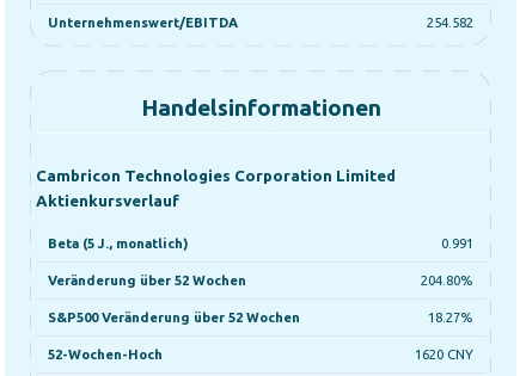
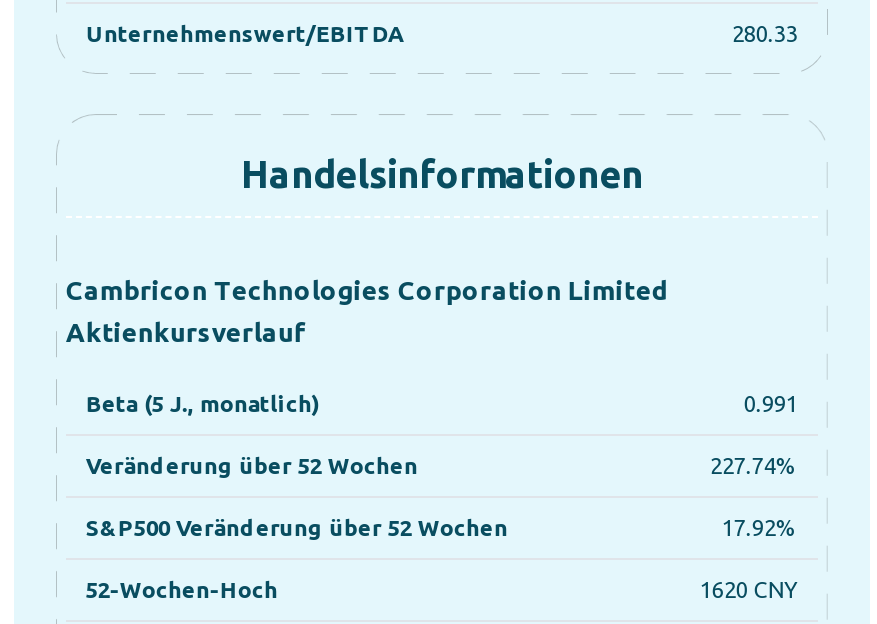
- 254.582
+ 280.33

- 204.80%
+ 227.74%

- 18.27%
+ 17.92%
